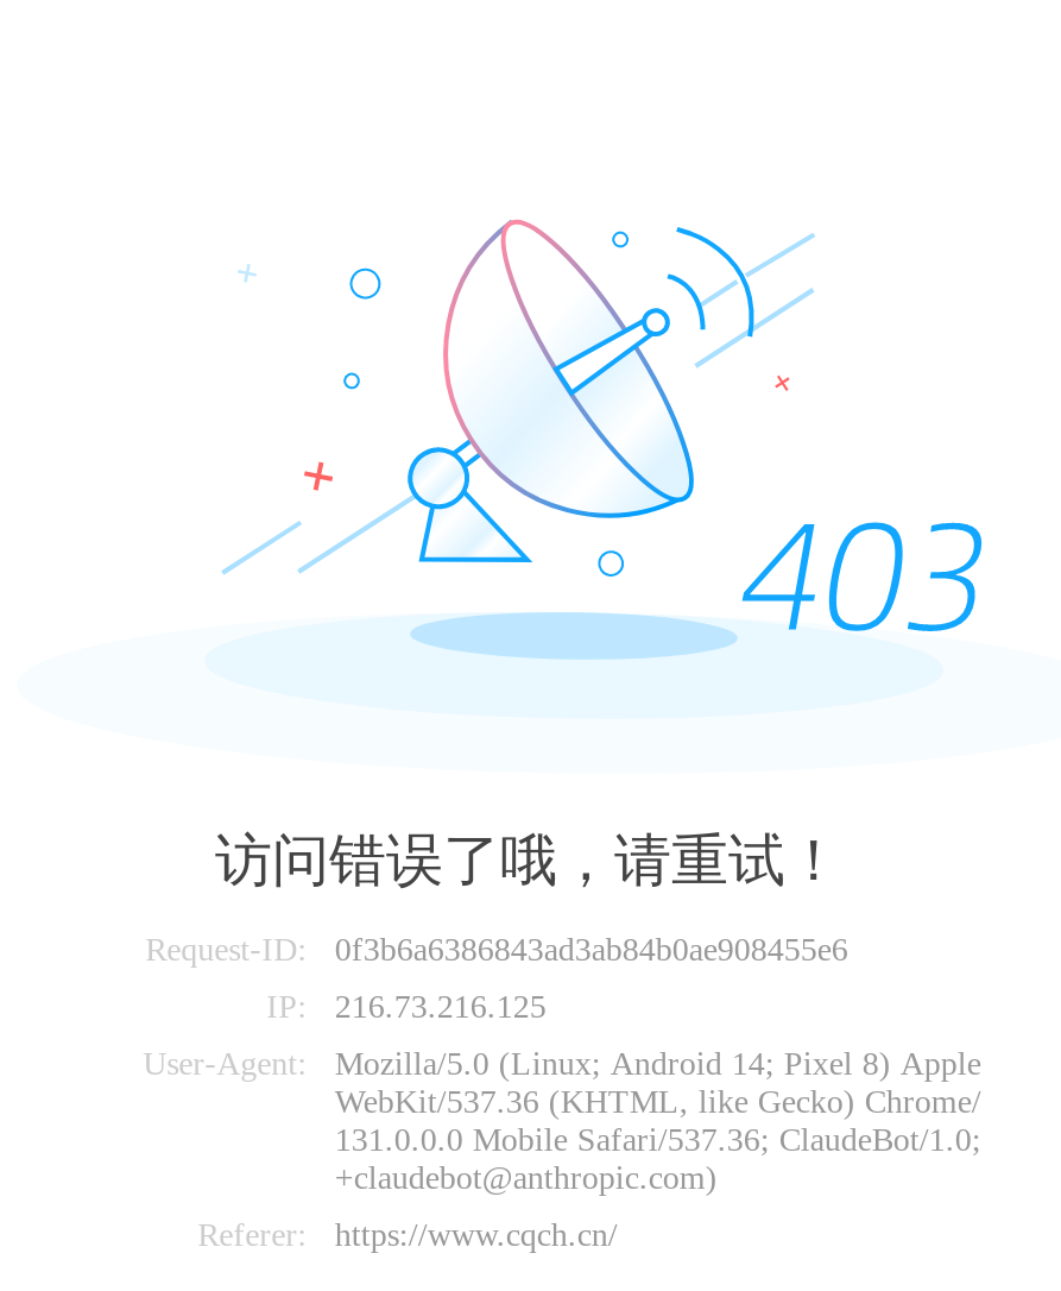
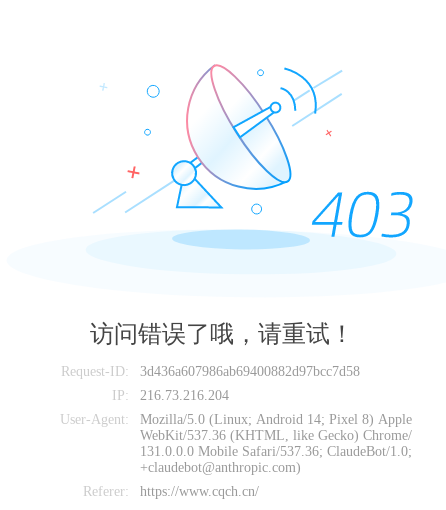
- Request-ID: 0f3b6a6386843ad3ab84b0ae908455e6
+ Request-ID: 3d436a607986ab69400882d97bcc7d58

- IP: 216.73.216.125
+ IP: 216.73.216.204
